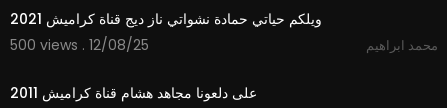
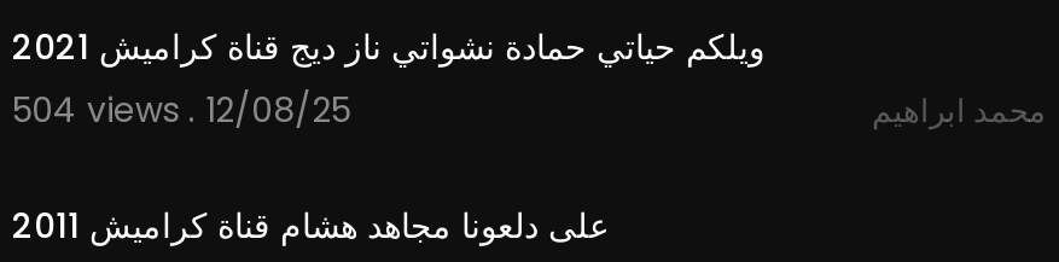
- 500 views . 12/08/25
+ 504 views . 12/08/25
